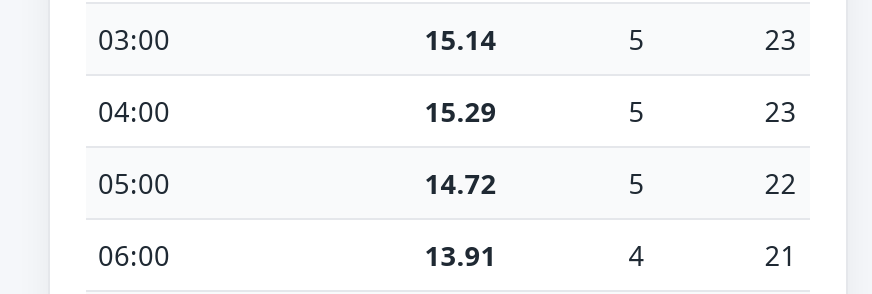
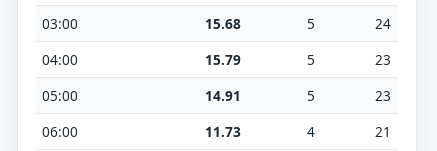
- 15.14
+ 15.68

- 23
+ 24

- 15.29
+ 15.79

- 14.72
+ 14.91

- 22
+ 23

- 13.91
+ 11.73
